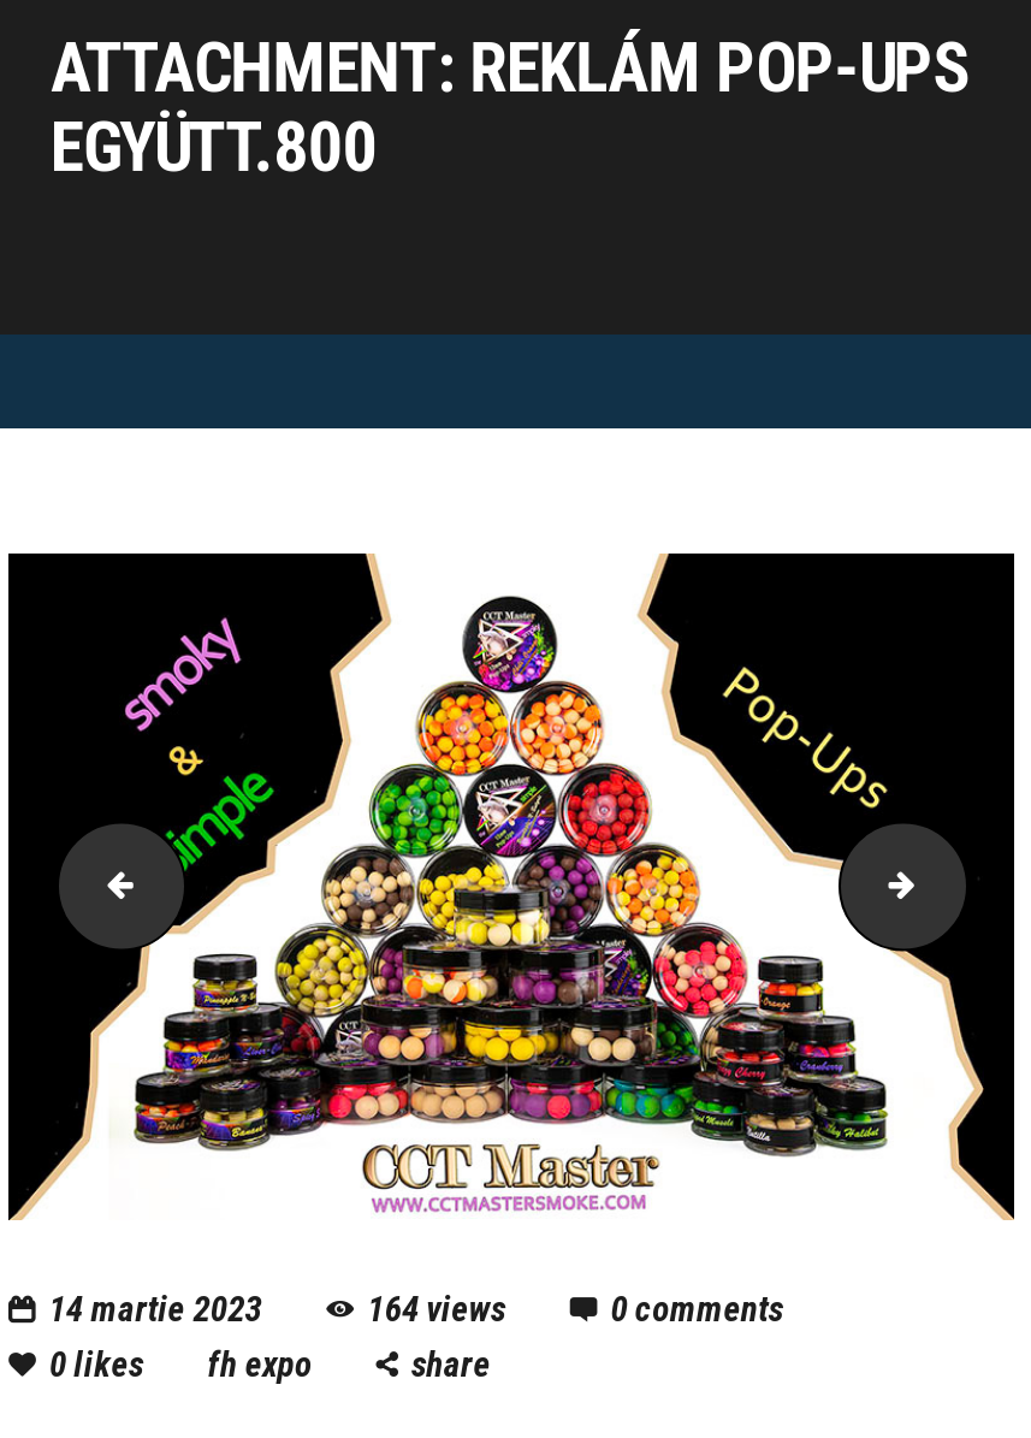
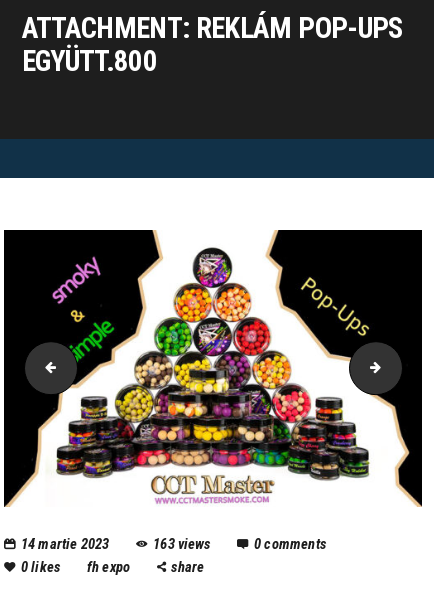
- 164 views
+ 163 views
